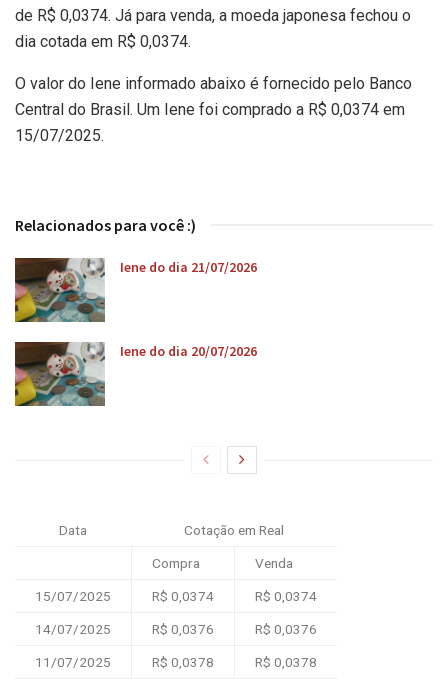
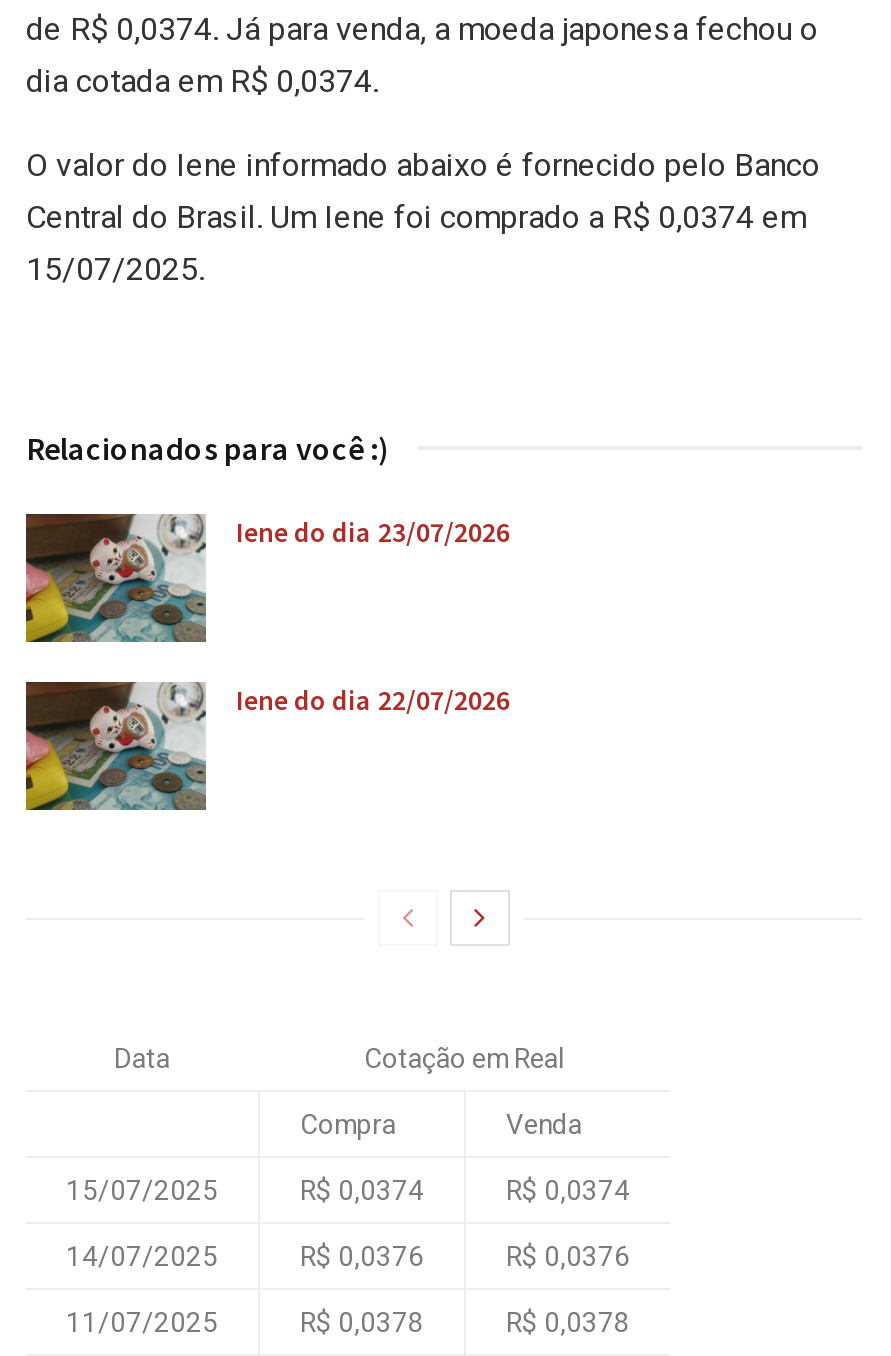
- Iene do dia 21/07/2026
+ Iene do dia 23/07/2026

- Iene do dia 20/07/2026
+ Iene do dia 22/07/2026
